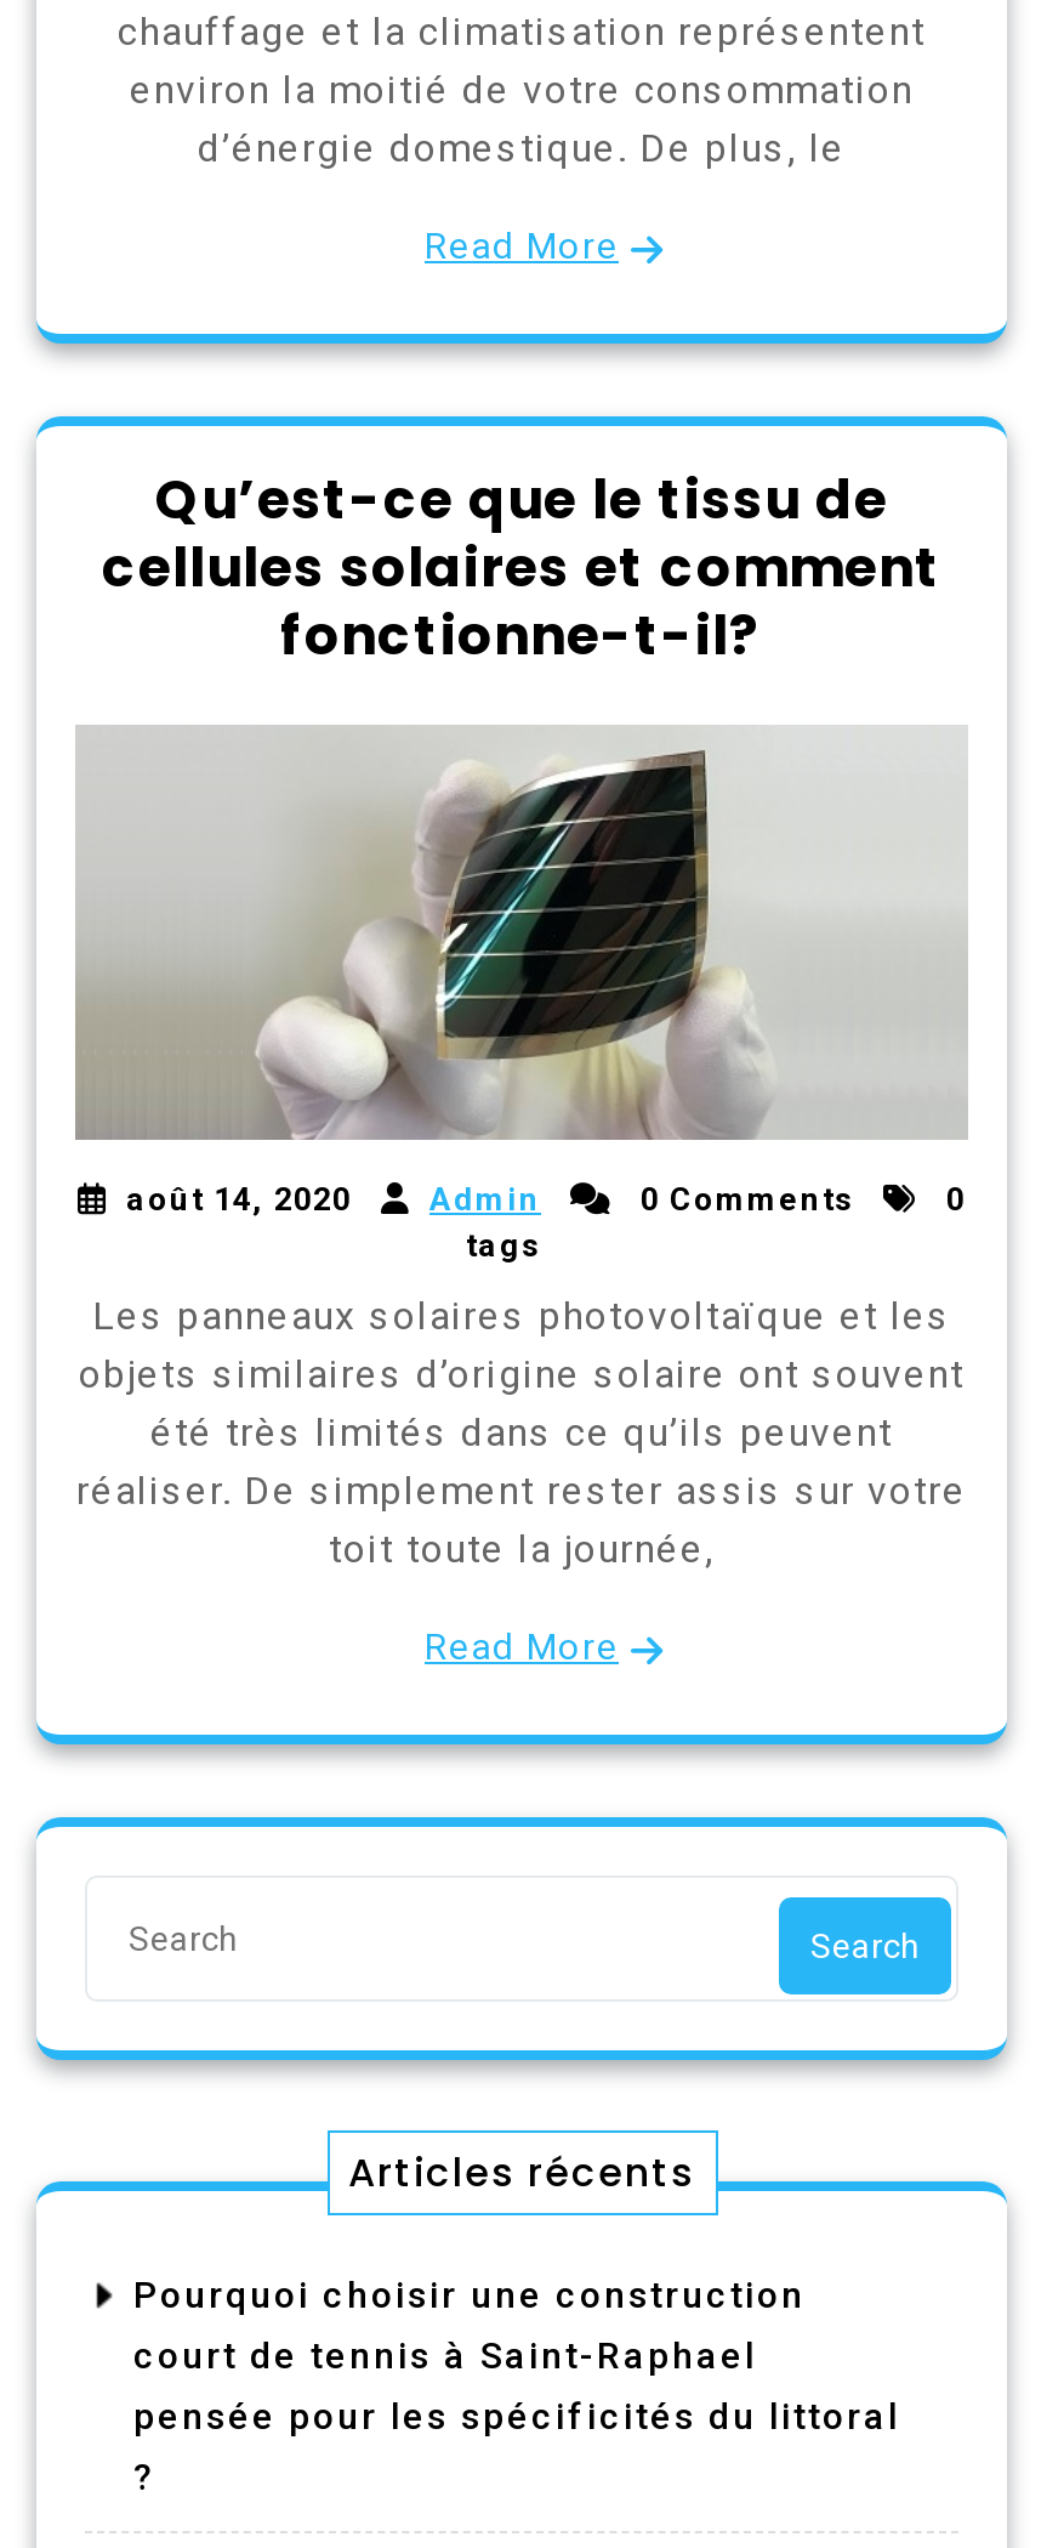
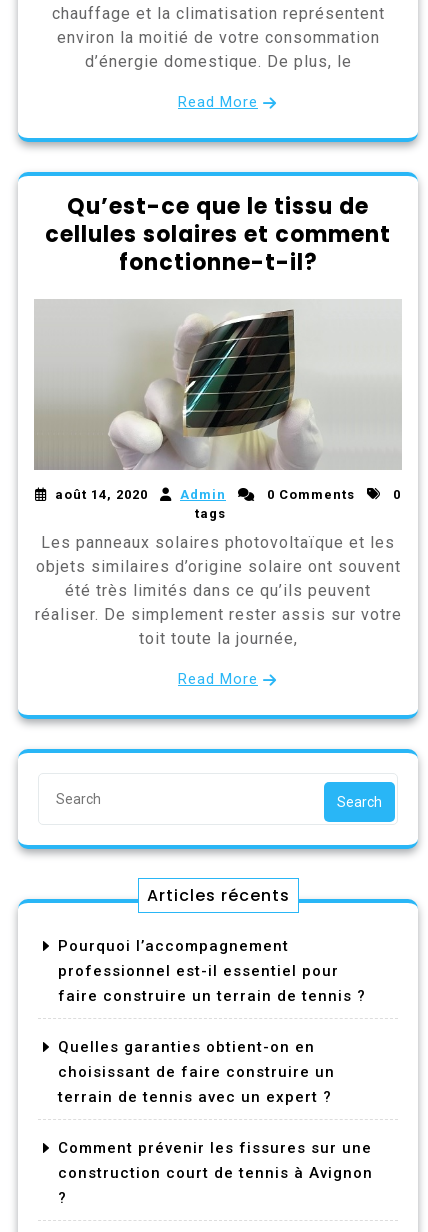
- Pourquoi choisir une construction
- court de tennis à Saint-Raphael
- pensée pour les spécificités du littoral
+ Pourquoi l’accompagnement
+ professionnel est-il essentiel pour
+ faire construire un terrain de tennis ?
+ Quelles garanties obtient-on en
+ choisissant de faire construire un
+ terrain de tennis avec un expert ?
+ Comment prévenir les fissures sur une
+ construction court de tennis à Avignon
